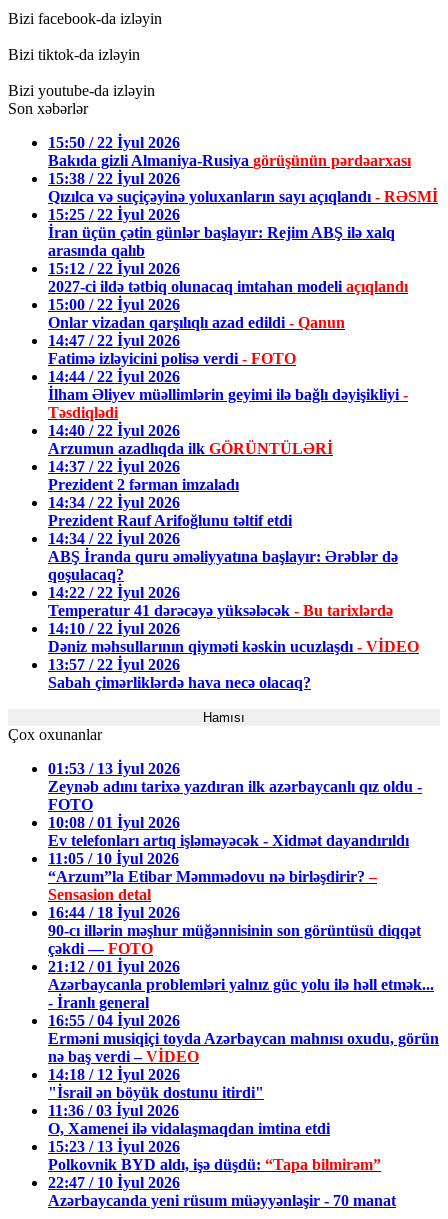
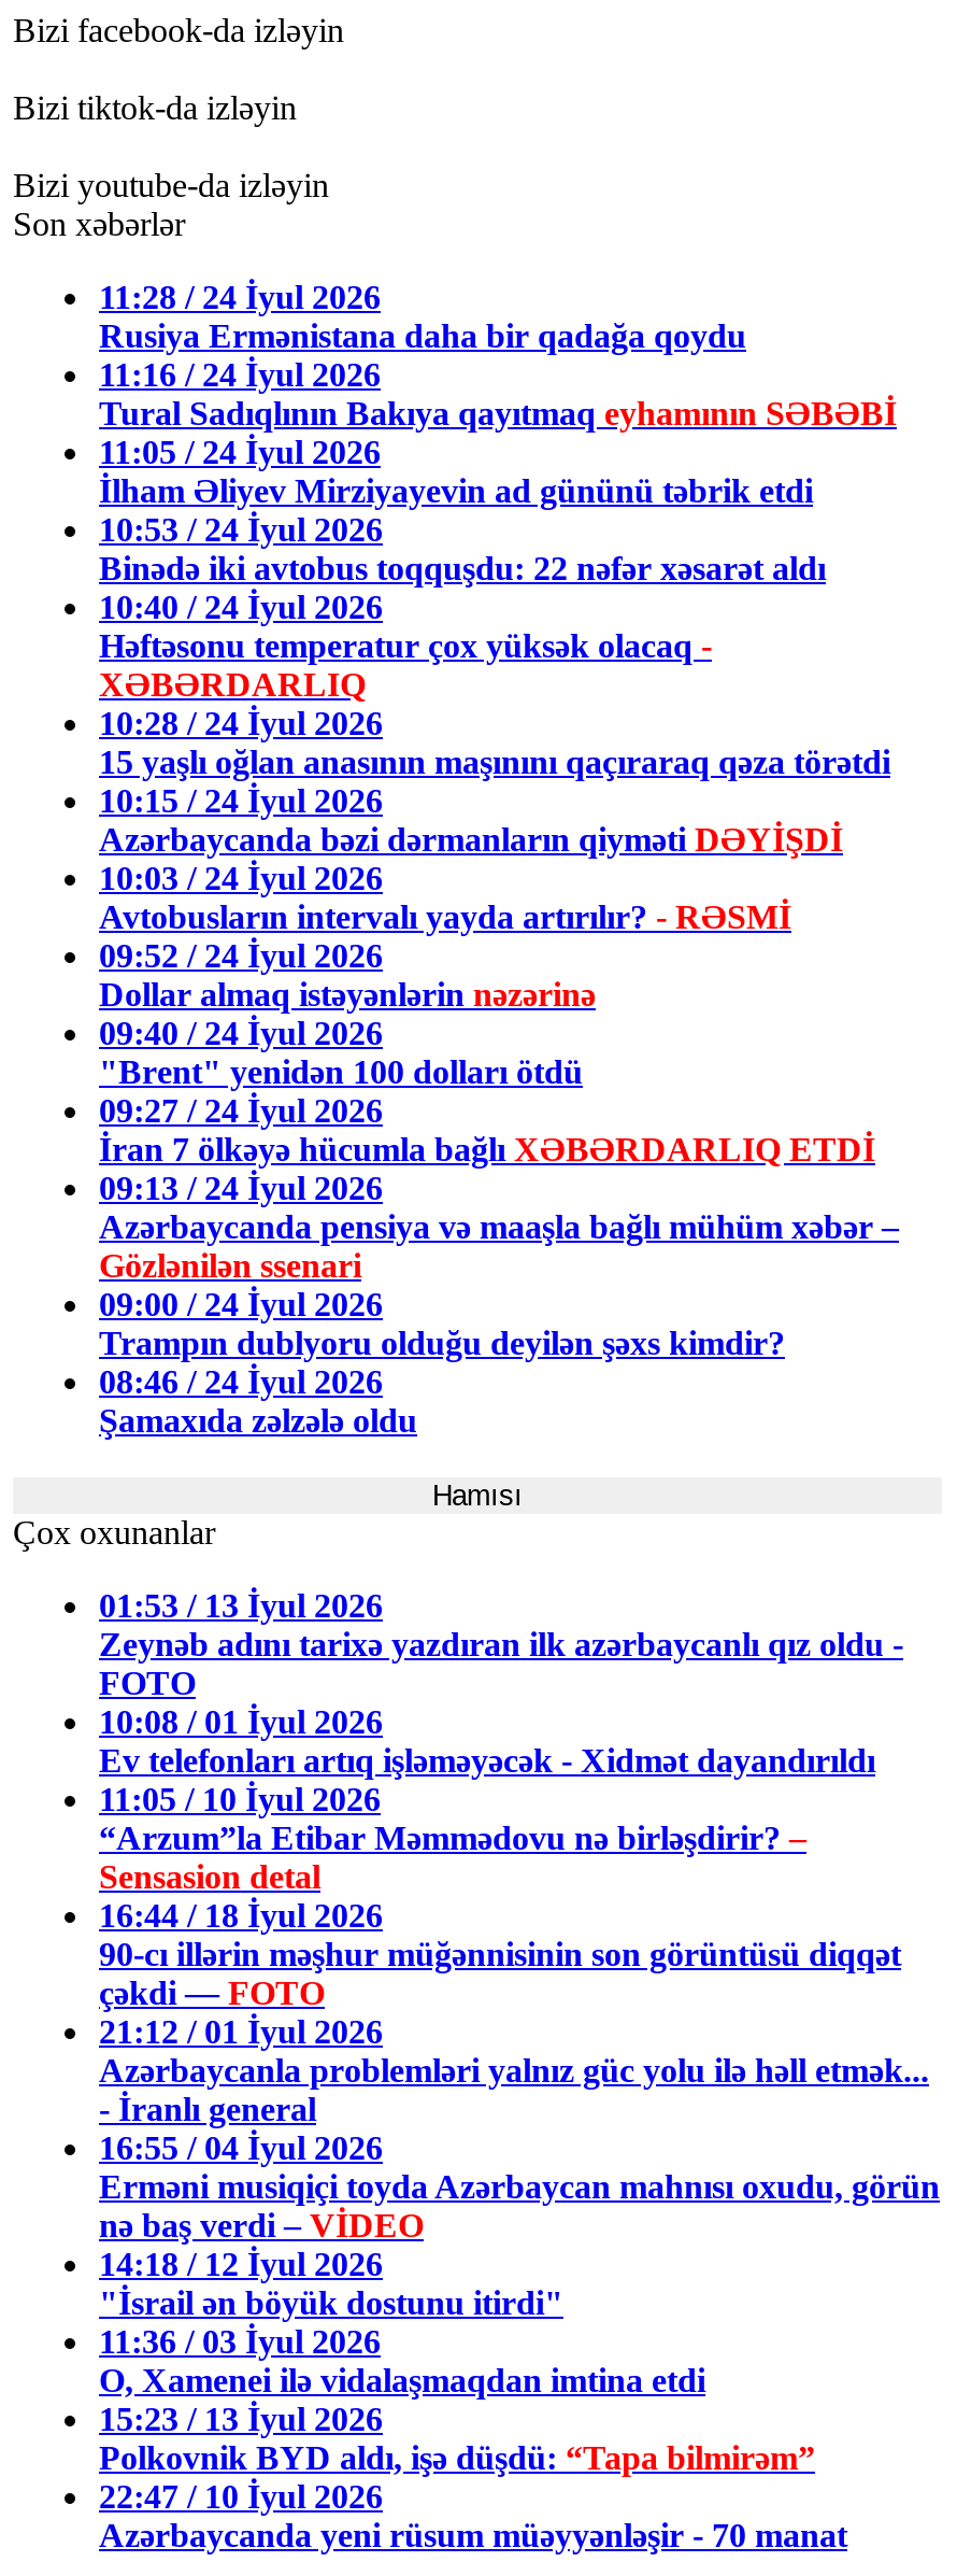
- 15:50 / 22 İyul 2026
- Bakıda gizli Almaniya-Rusiya görüşünün pərdəarxası
- 15:38 / 22 İyul 2026
- Qızılca və suçiçəyinə yoluxanların sayı açıqlandı - RƏSMİ
- 15:25 / 22 İyul 2026
- İran üçün çətin günlər başlayır: Rejim ABŞ ilə xalq
- arasında qalıb
- 15:12 / 22 İyul 2026
- 2027-ci ildə tətbiq olunacaq imtahan modeli açıqlandı
- 15:00 / 22 İyul 2026
- Onlar vizadan qarşılıqlı azad edildi - Qanun
- 14:47 / 22 İyul 2026
- Fatimə izləyicini polisə verdi - FOTO
- 14:44 / 22 İyul 2026
- İlham Əliyev müəllimlərin geyimi ilə bağlı dəyişikliyi -
- Təsdiqlədi
- 14:40 / 22 İyul 2026
- Arzumun azadlıqda ilk GÖRÜNTÜLƏRİ
- 14:37 / 22 İyul 2026
- Prezident 2 fərman imzaladı
- 14:34 / 22 İyul 2026
- Prezident Rauf Arifoğlunu təltif etdi
- 14:34 / 22 İyul 2026
- ABŞ İranda quru əməliyyatına başlayır: Ərəblər də
- qoşulacaq?
- 14:22 / 22 İyul 2026
- Temperatur 41 dərəcəyə yüksələcək - Bu tarixlərdə
- 14:10 / 22 İyul 2026
- Dəniz məhsullarının qiyməti kəskin ucuzlaşdı - VİDEO
- 13:57 / 22 İyul 2026
- Sabah çimərliklərdə hava necə olacaq?
+ 11:28 / 24 İyul 2026
+ Rusiya Ermənistana daha bir qadağa qoydu
+ 11:16 / 24 İyul 2026
+ Tural Sadıqlının Bakıya qayıtmaq eyhamının SƏBƏBİ
+ 11:05 / 24 İyul 2026
+ İlham Əliyev Mirziyayevin ad gününü təbrik etdi
+ 10:53 / 24 İyul 2026
+ Binədə iki avtobus toqquşdu: 22 nəfər xəsarət aldı
+ 10:40 / 24 İyul 2026
+ Həftəsonu temperatur çox yüksək olacaq -
+ XƏBƏRDARLIQ
+ 10:28 / 24 İyul 2026
+ 15 yaşlı oğlan anasının maşınını qaçıraraq qəza törətdi
+ 10:15 / 24 İyul 2026
+ Azərbaycanda bəzi dərmanların qiyməti DƏYİŞDİ
+ 10:03 / 24 İyul 2026
+ Avtobusların intervalı yayda artırılır? - RƏSMİ
+ 09:52 / 24 İyul 2026
+ Dollar almaq istəyənlərin nəzərinə
+ 09:40 / 24 İyul 2026
+ "Brent" yenidən 100 dolları ötdü
+ 09:27 / 24 İyul 2026
+ İran 7 ölkəyə hücumla bağlı XƏBƏRDARLIQ ETDİ
+ 09:13 / 24 İyul 2026
+ Azərbaycanda pensiya və maaşla bağlı mühüm xəbər –
+ Gözlənilən ssenari
+ 09:00 / 24 İyul 2026
+ Trampın dublyoru olduğu deyilən şəxs kimdir?
+ 08:46 / 24 İyul 2026
+ Şamaxıda zəlzələ oldu
